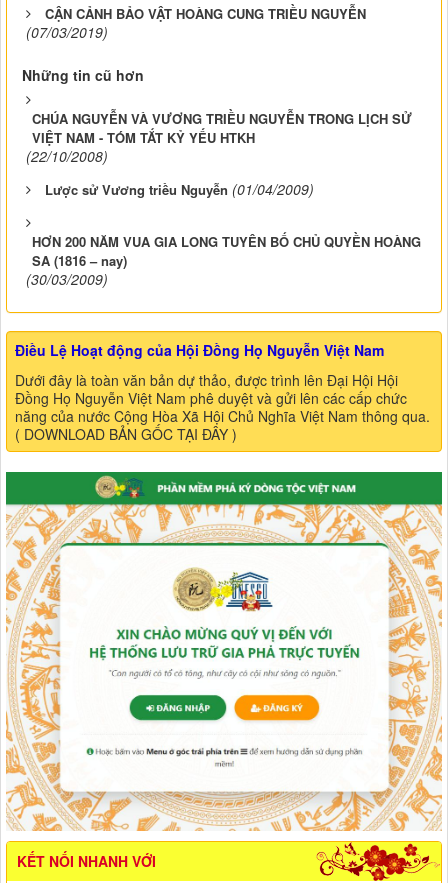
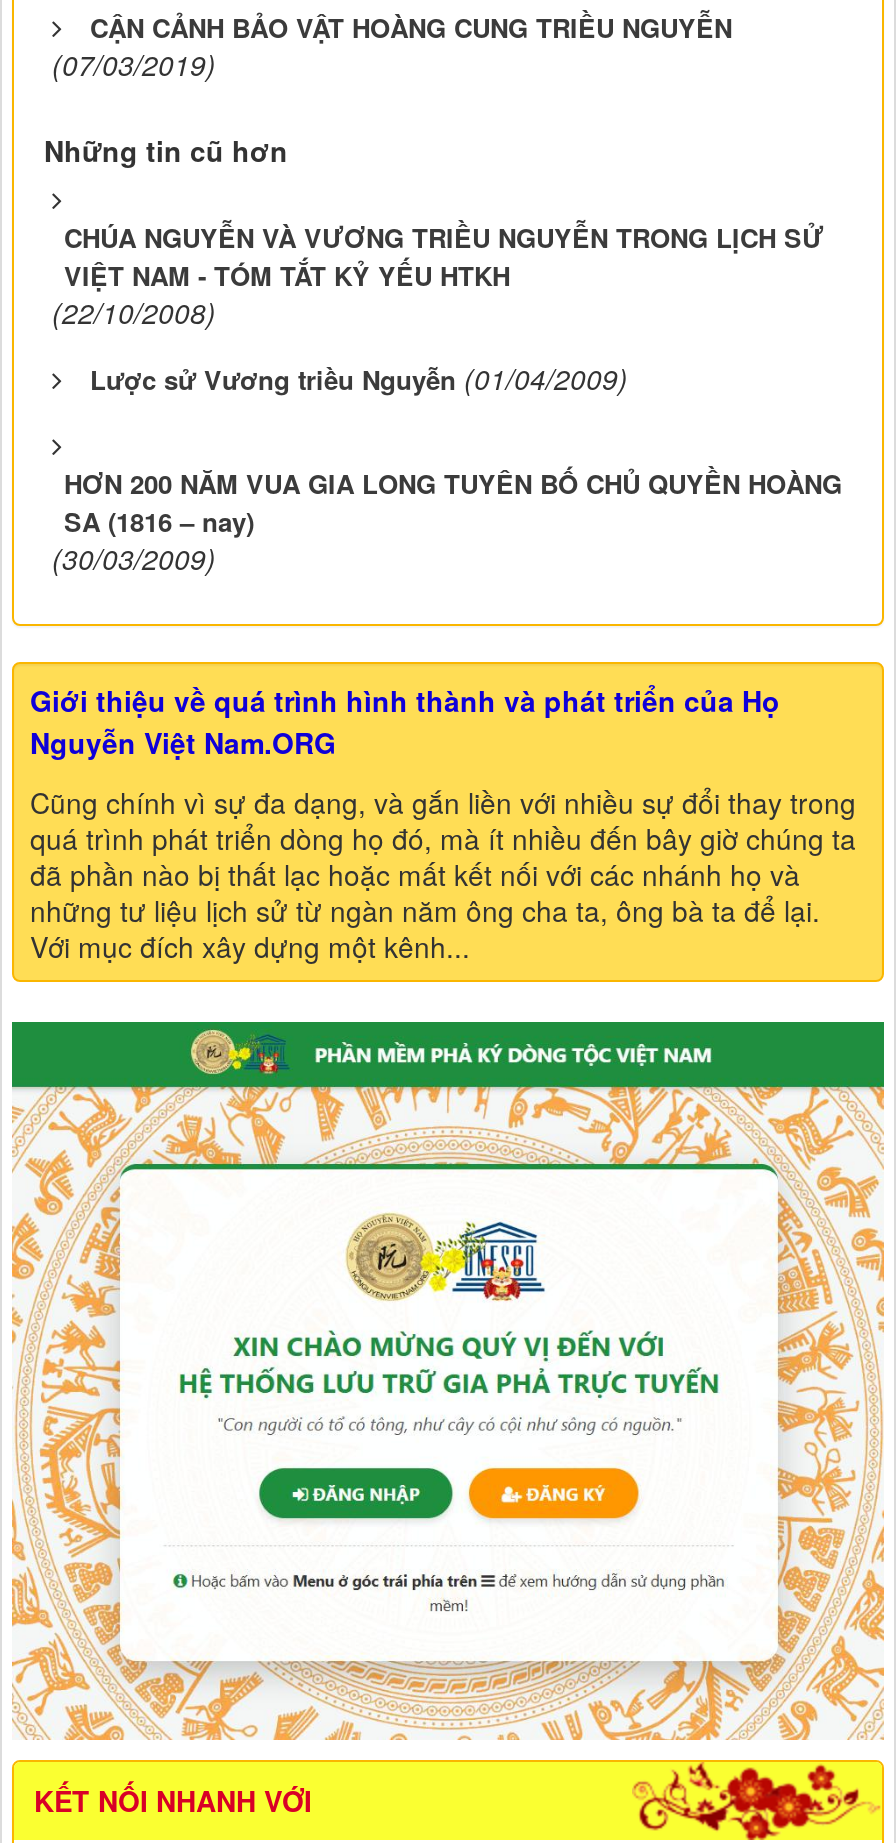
- Điều Lệ Hoạt động của Hội Đồng Họ Nguyễn Việt Nam
+ Giới thiệu về quá trình hình thành và phát triển của Họ
+ Nguyễn Việt Nam.ORG

- Dưới đây là toàn văn bản dự thảo, được trình lên Đại Hội Hội
- Đồng Họ Nguyễn Việt Nam phê duyệt và gửi lên các cấp chức
- năng của nước Cộng Hòa Xã Hội Chủ Nghĩa Việt Nam thông qua.
- ( DOWNLOAD BẢN GỐC TẠI ĐÂY )
+ Cũng chính vì sự đa dạng, và gắn liền với nhiều sự đổi thay trong
+ quá trình phát triển dòng họ đó, mà ít nhiều đến bây giờ chúng ta
+ đã phần nào bị thất lạc hoặc mất kết nối với các nhánh họ và
+ những tư liệu lịch sử từ ngàn năm ông cha ta, ông bà ta để lại.
+ Với mục đích xây dựng một kênh...
